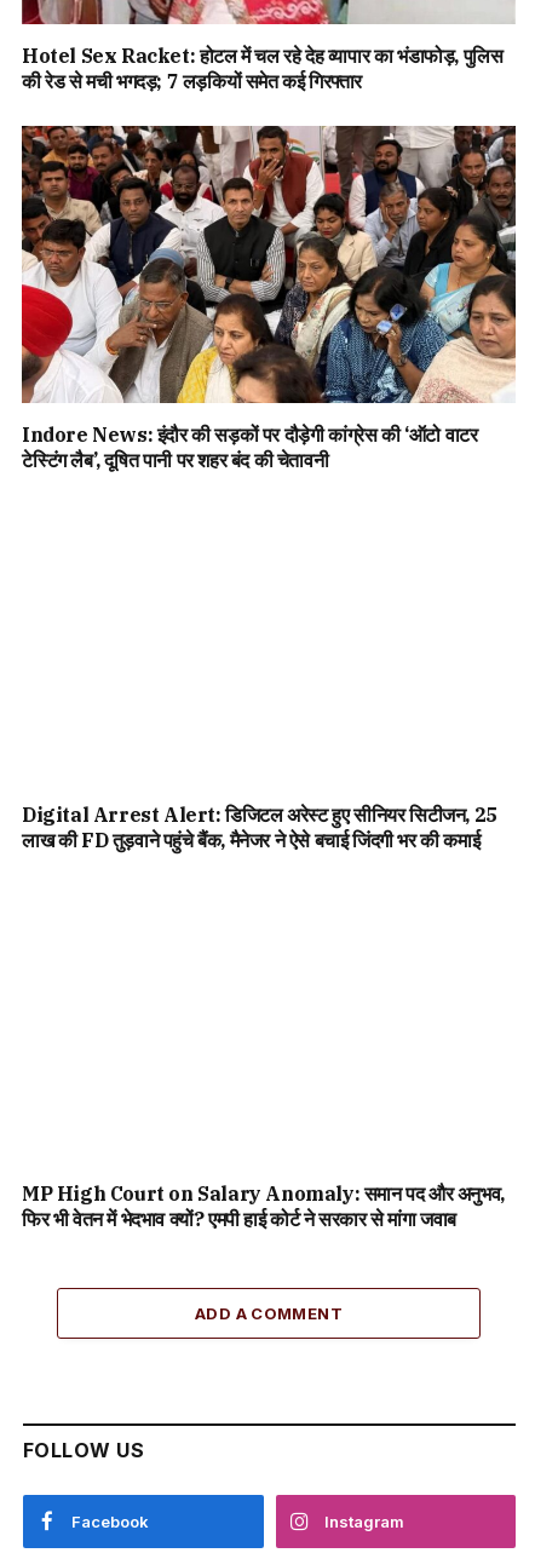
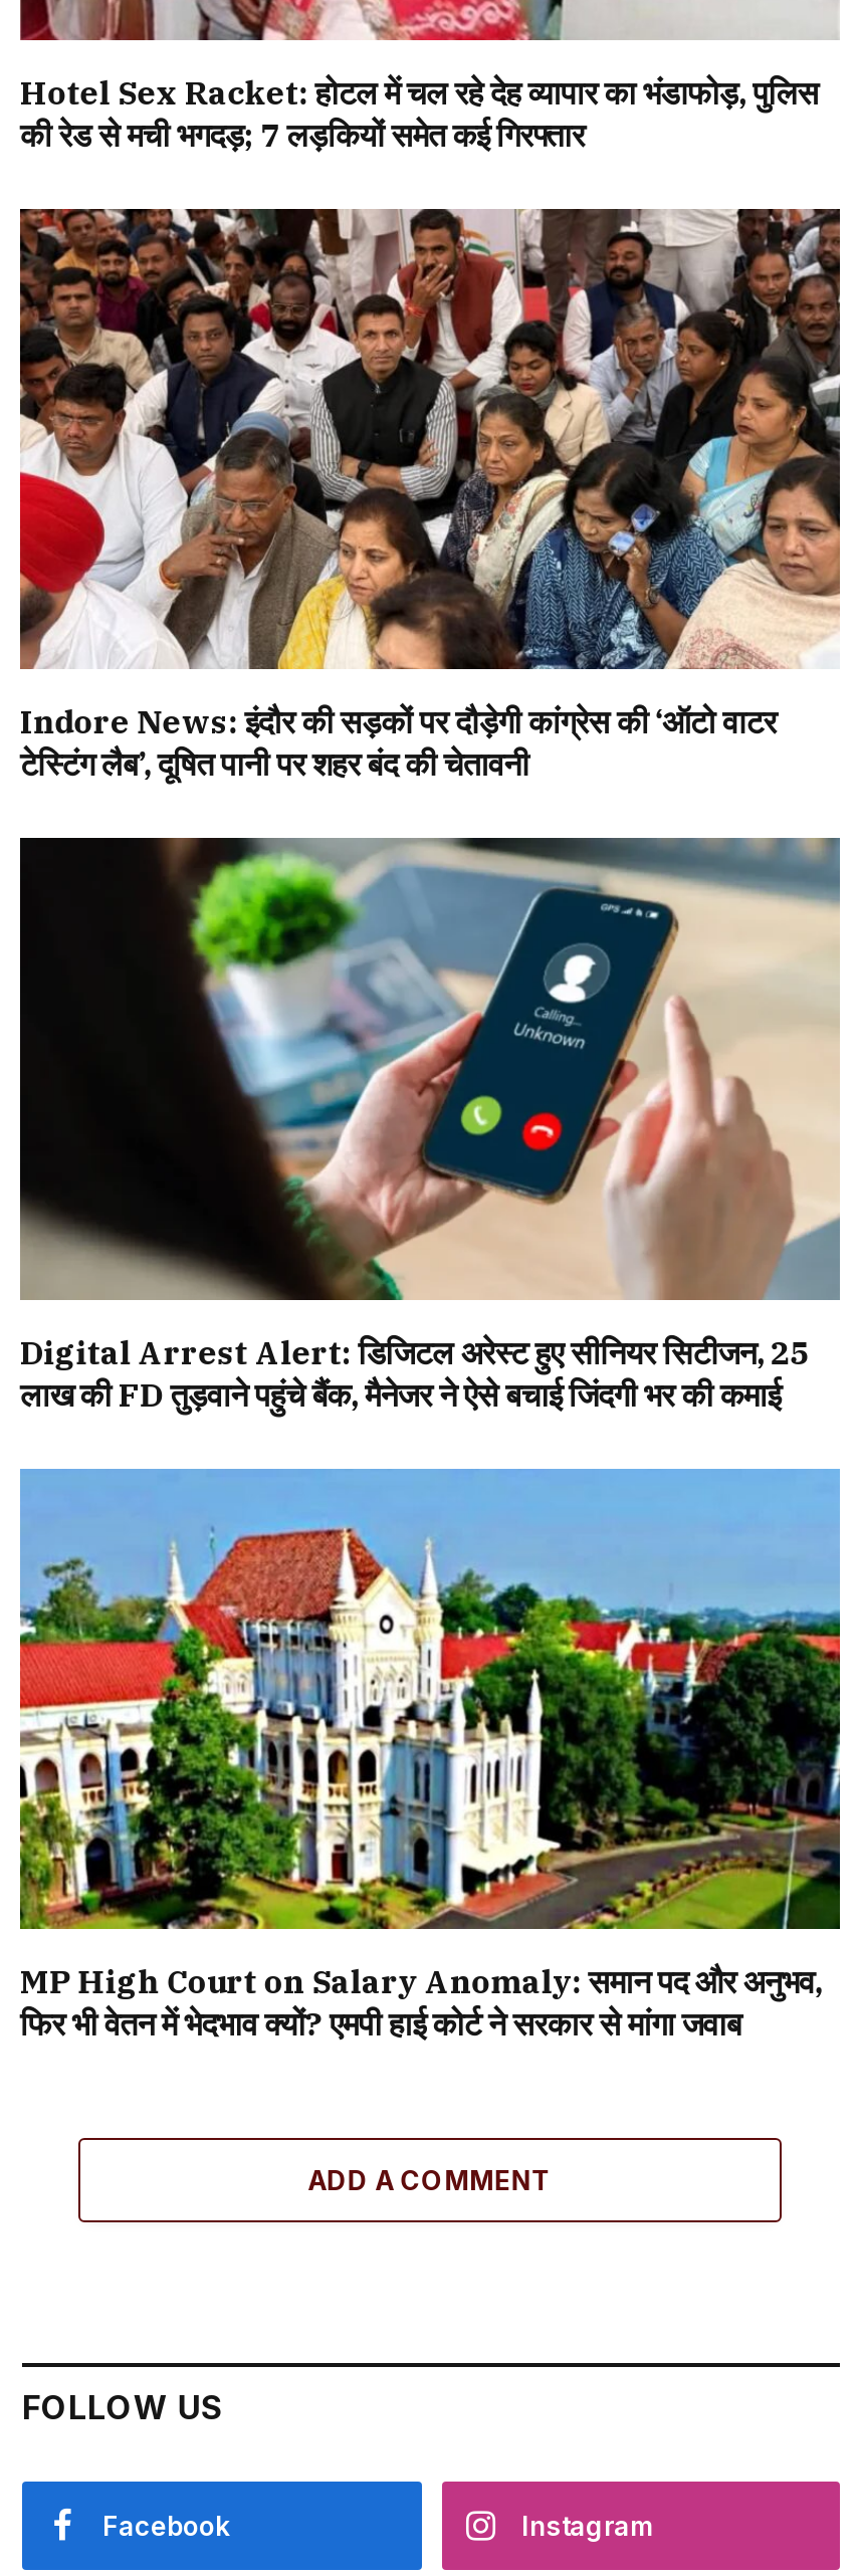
+ [image]

+ [image]
